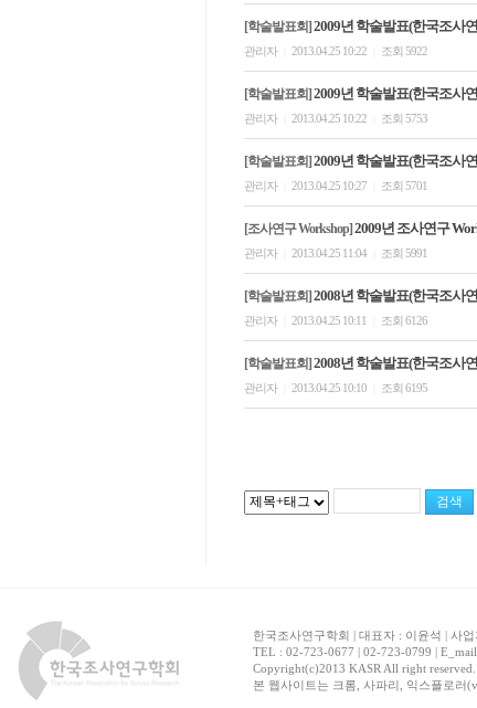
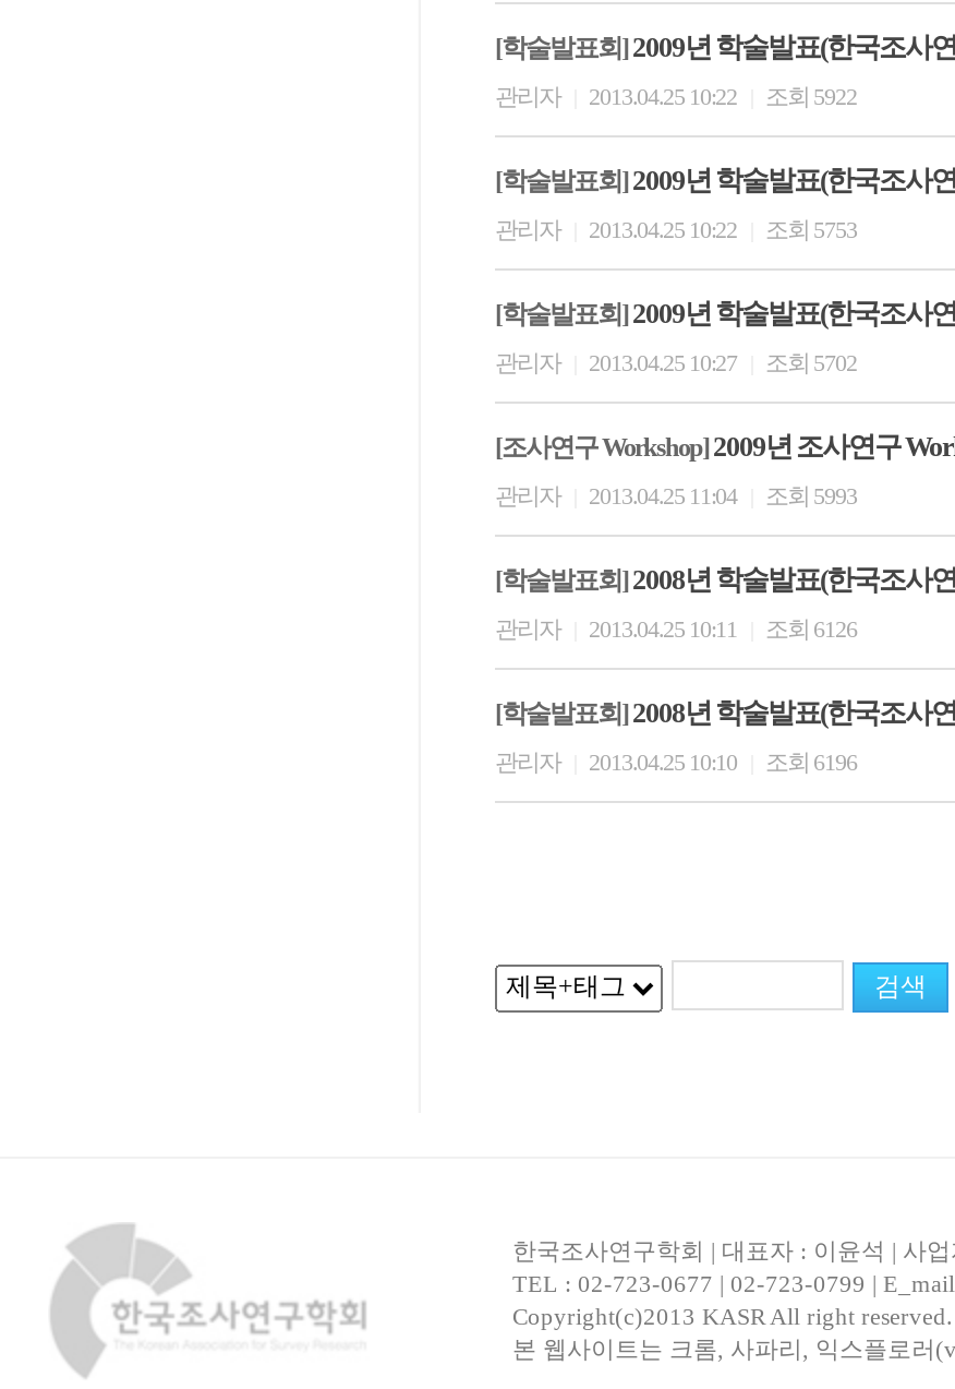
- 관리자 2013.04.25 10:27 조회 5701
+ 관리자 2013.04.25 10:27 조회 5702

- 관리자 2013.04.25 11:04 조회 5991
+ 관리자 2013.04.25 11:04 조회 5993

- 관리자 2013.04.25 10:10 조회 6195
+ 관리자 2013.04.25 10:10 조회 6196
